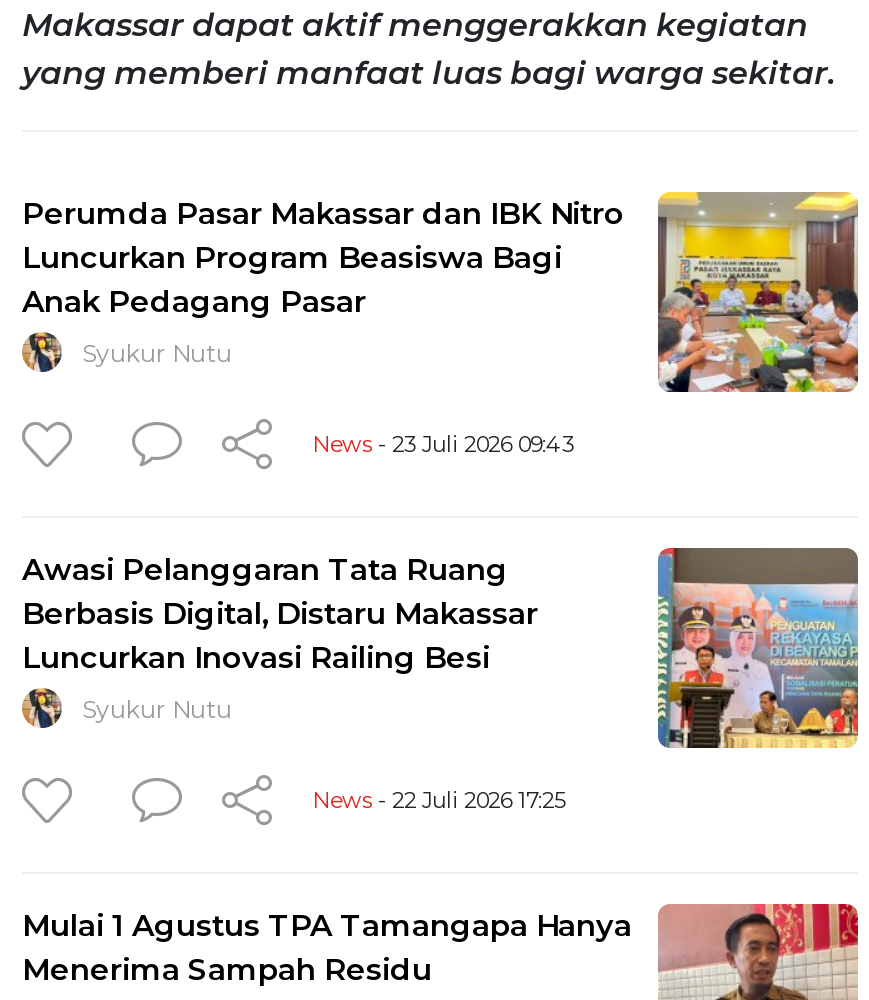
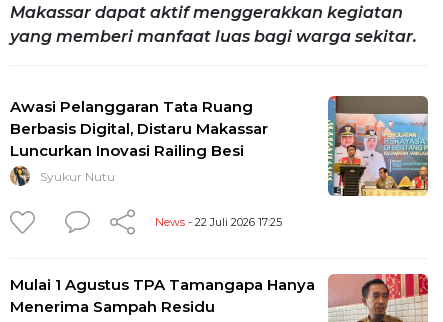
- [image]
- Perumda Pasar Makassar dan IBK Nitro
- Luncurkan Program Beasiswa Bagi
- Anak Pedagang Pasar
- Syukur Nutu
- News - 23 Juli 2026 09:43
